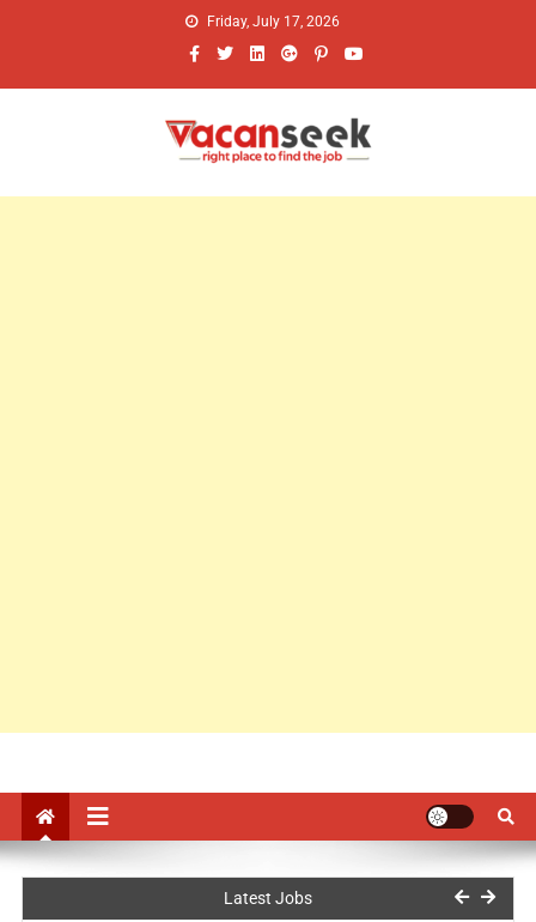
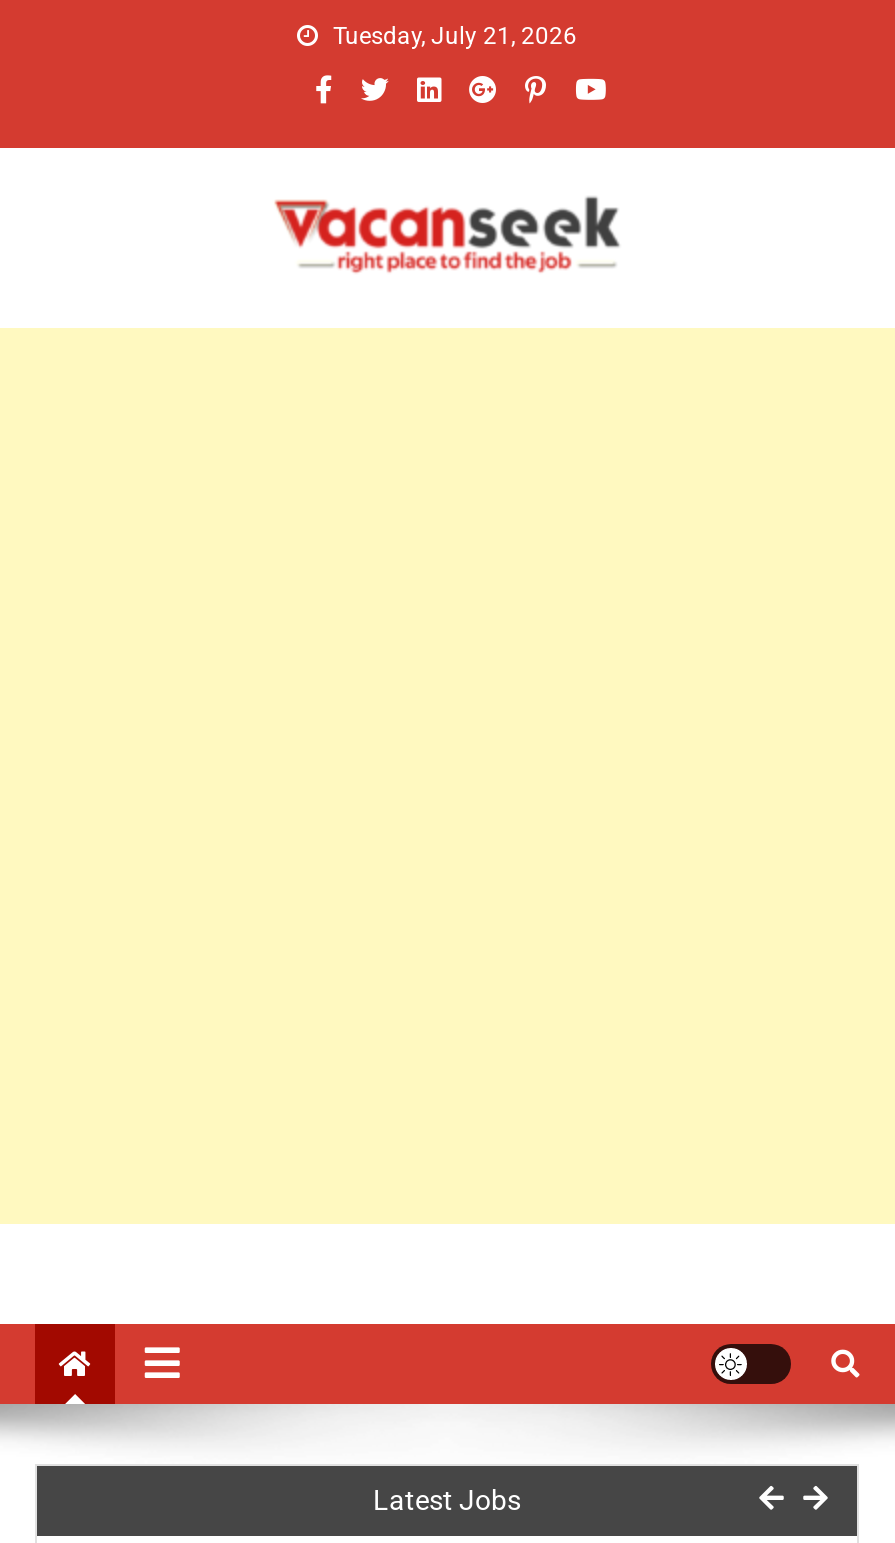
- Friday, July 17, 2026
+ Tuesday, July 21, 2026
